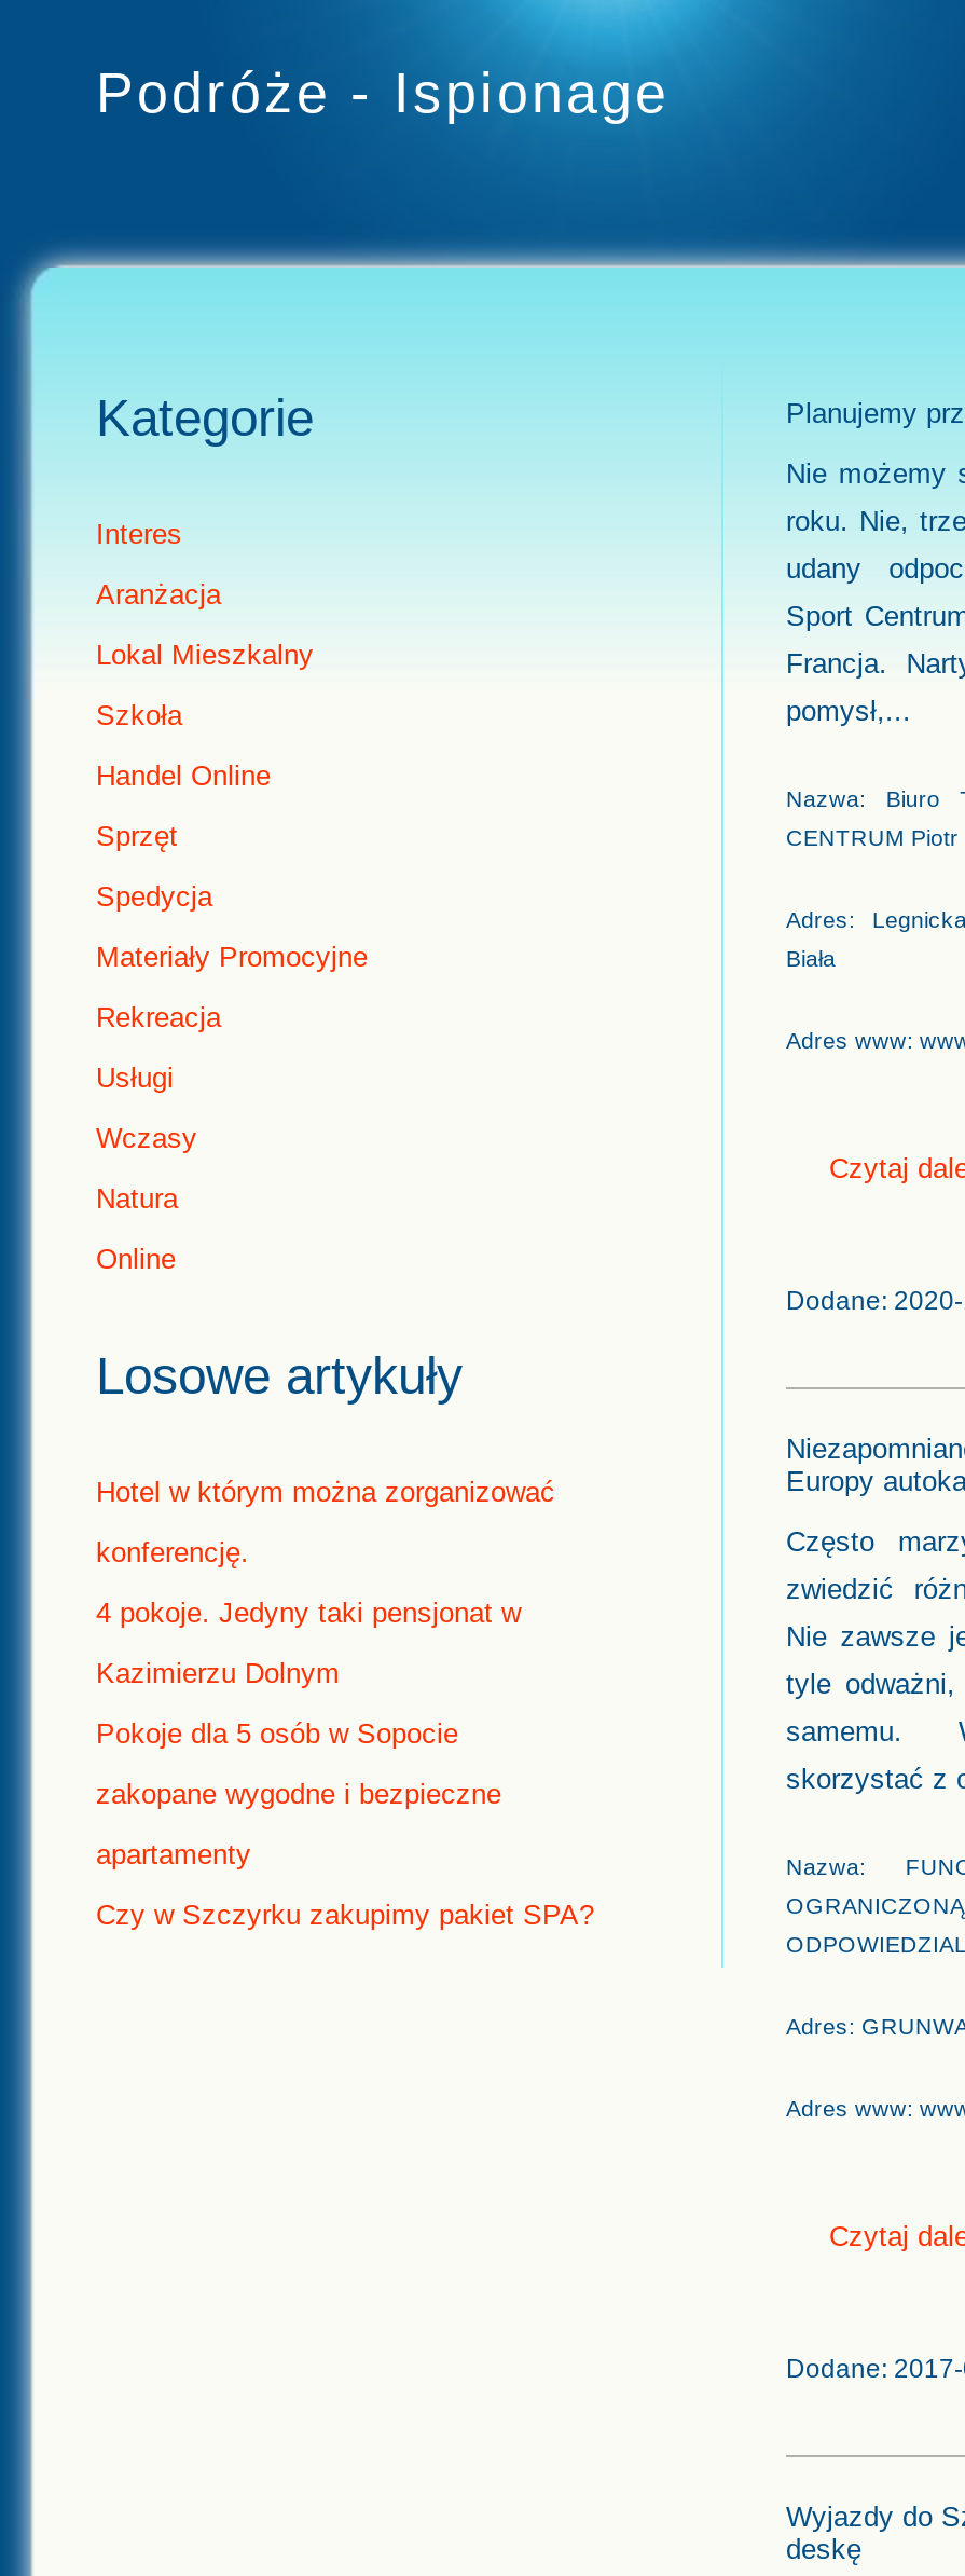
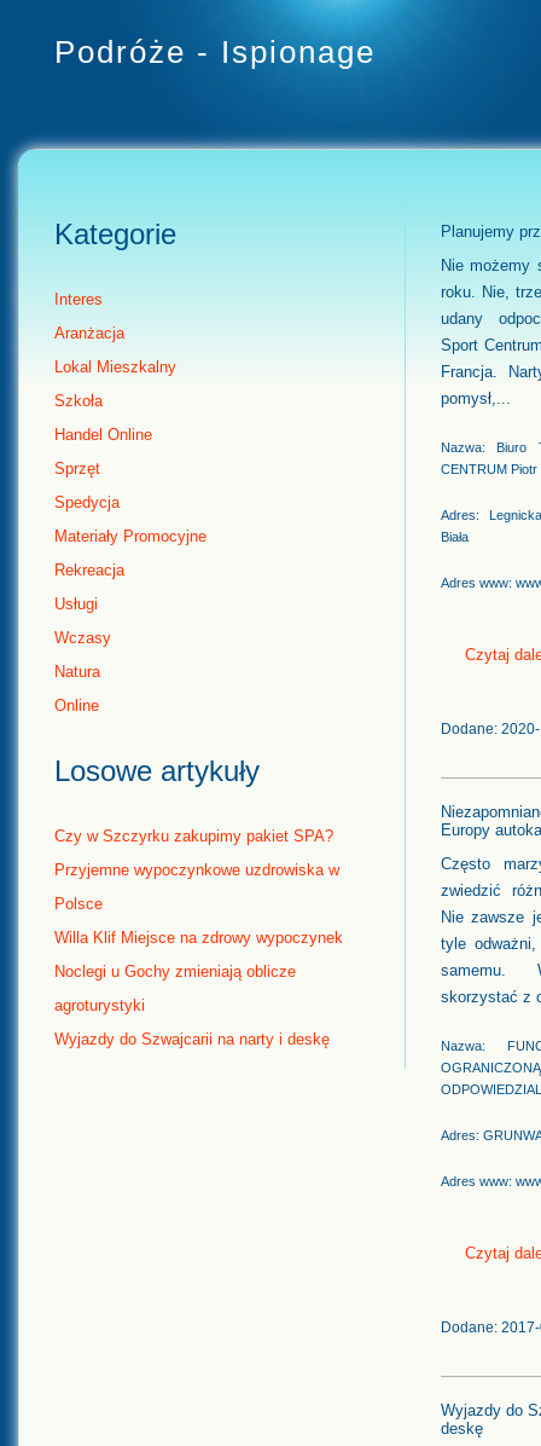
- Hotel w którym można zorganizować
- konferencję.
- 4 pokoje. Jedyny taki pensjonat w
- Kazimierzu Dolnym
- Pokoje dla 5 osób w Sopocie
- zakopane wygodne i bezpieczne
- apartamenty

+ Przyjemne wypoczynkowe uzdrowiska w
+ Polsce
+ Willa Klif Miejsce na zdrowy wypoczynek
+ Noclegi u Gochy zmieniają oblicze
+ agroturystyki
+ Wyjazdy do Szwajcarii na narty i deskę

moved up: Czy w Szczyrku zakupimy pakiet SPA?
